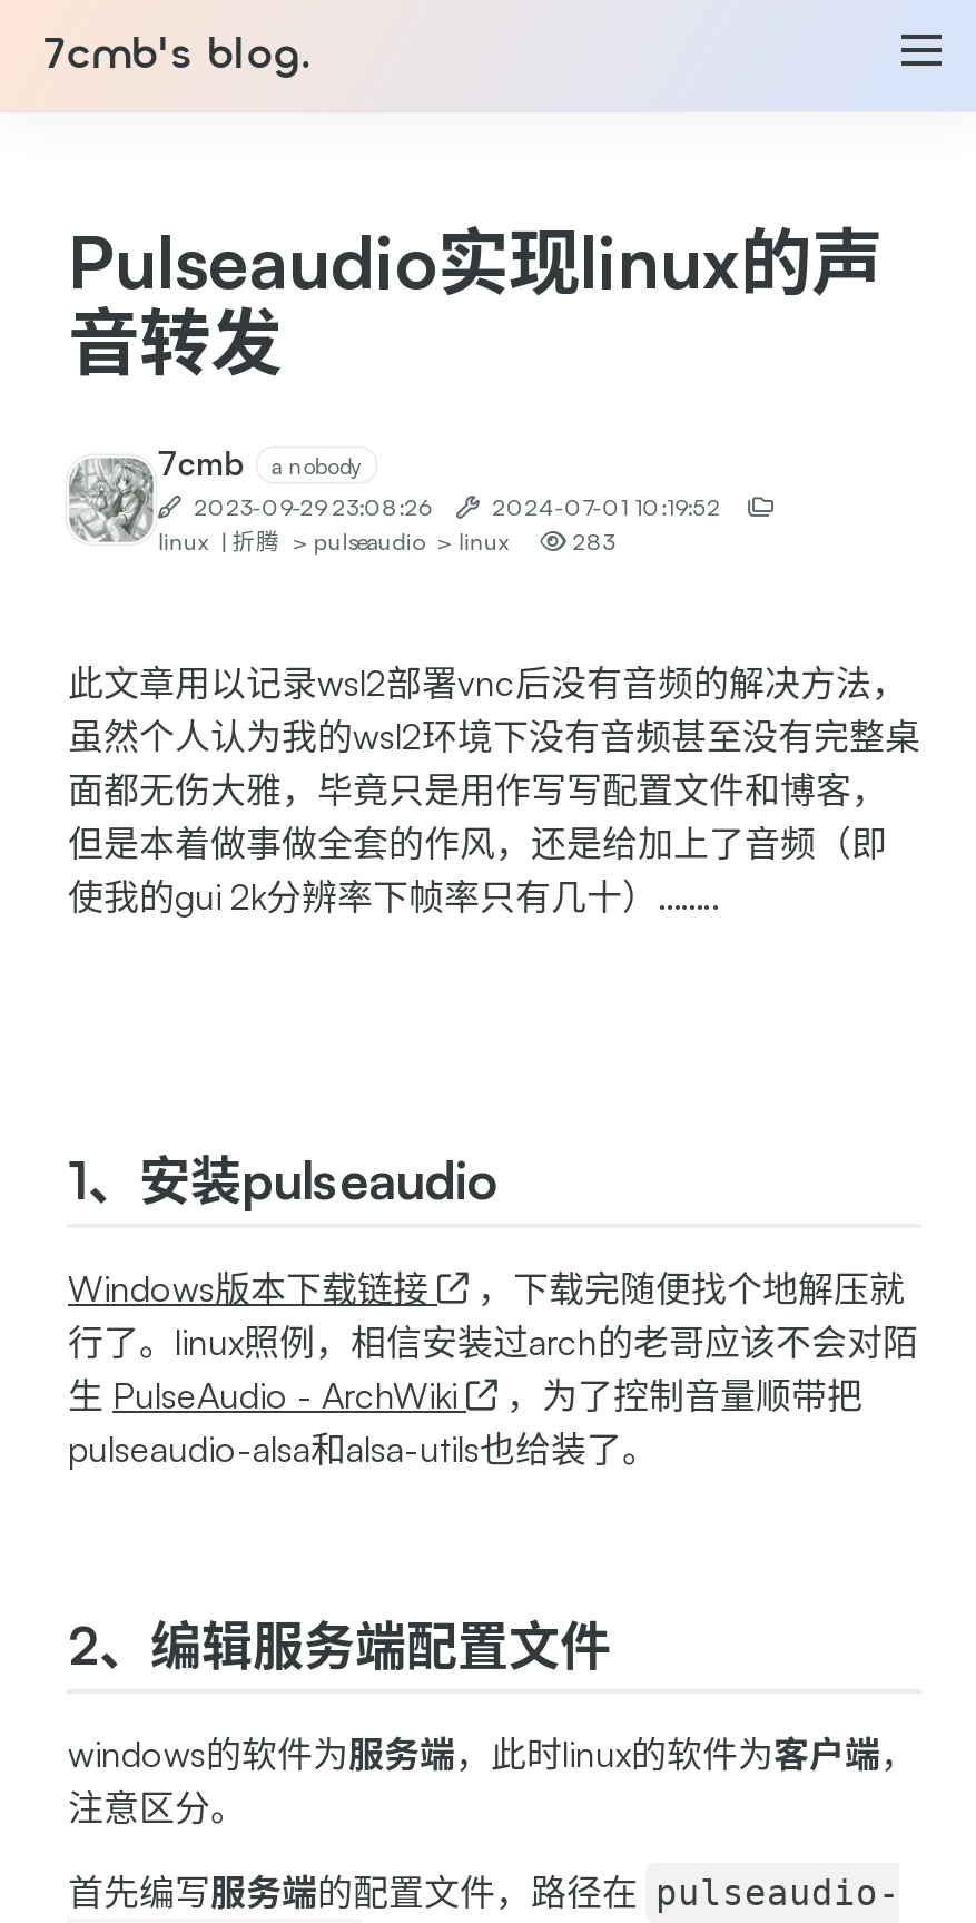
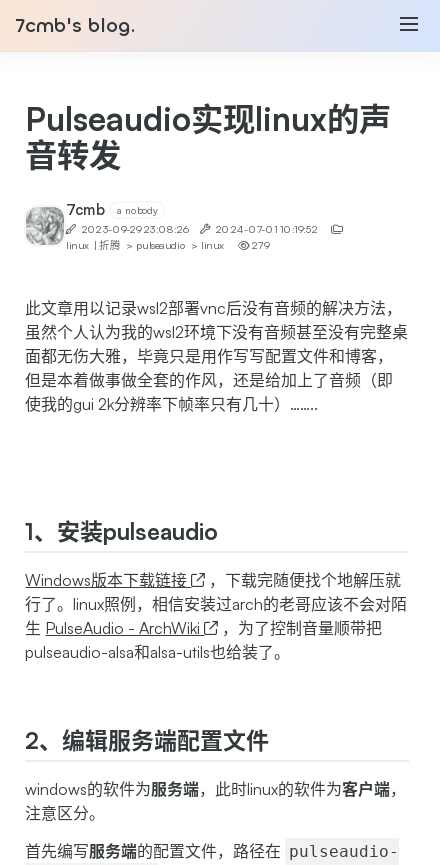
- 283
+ 279
